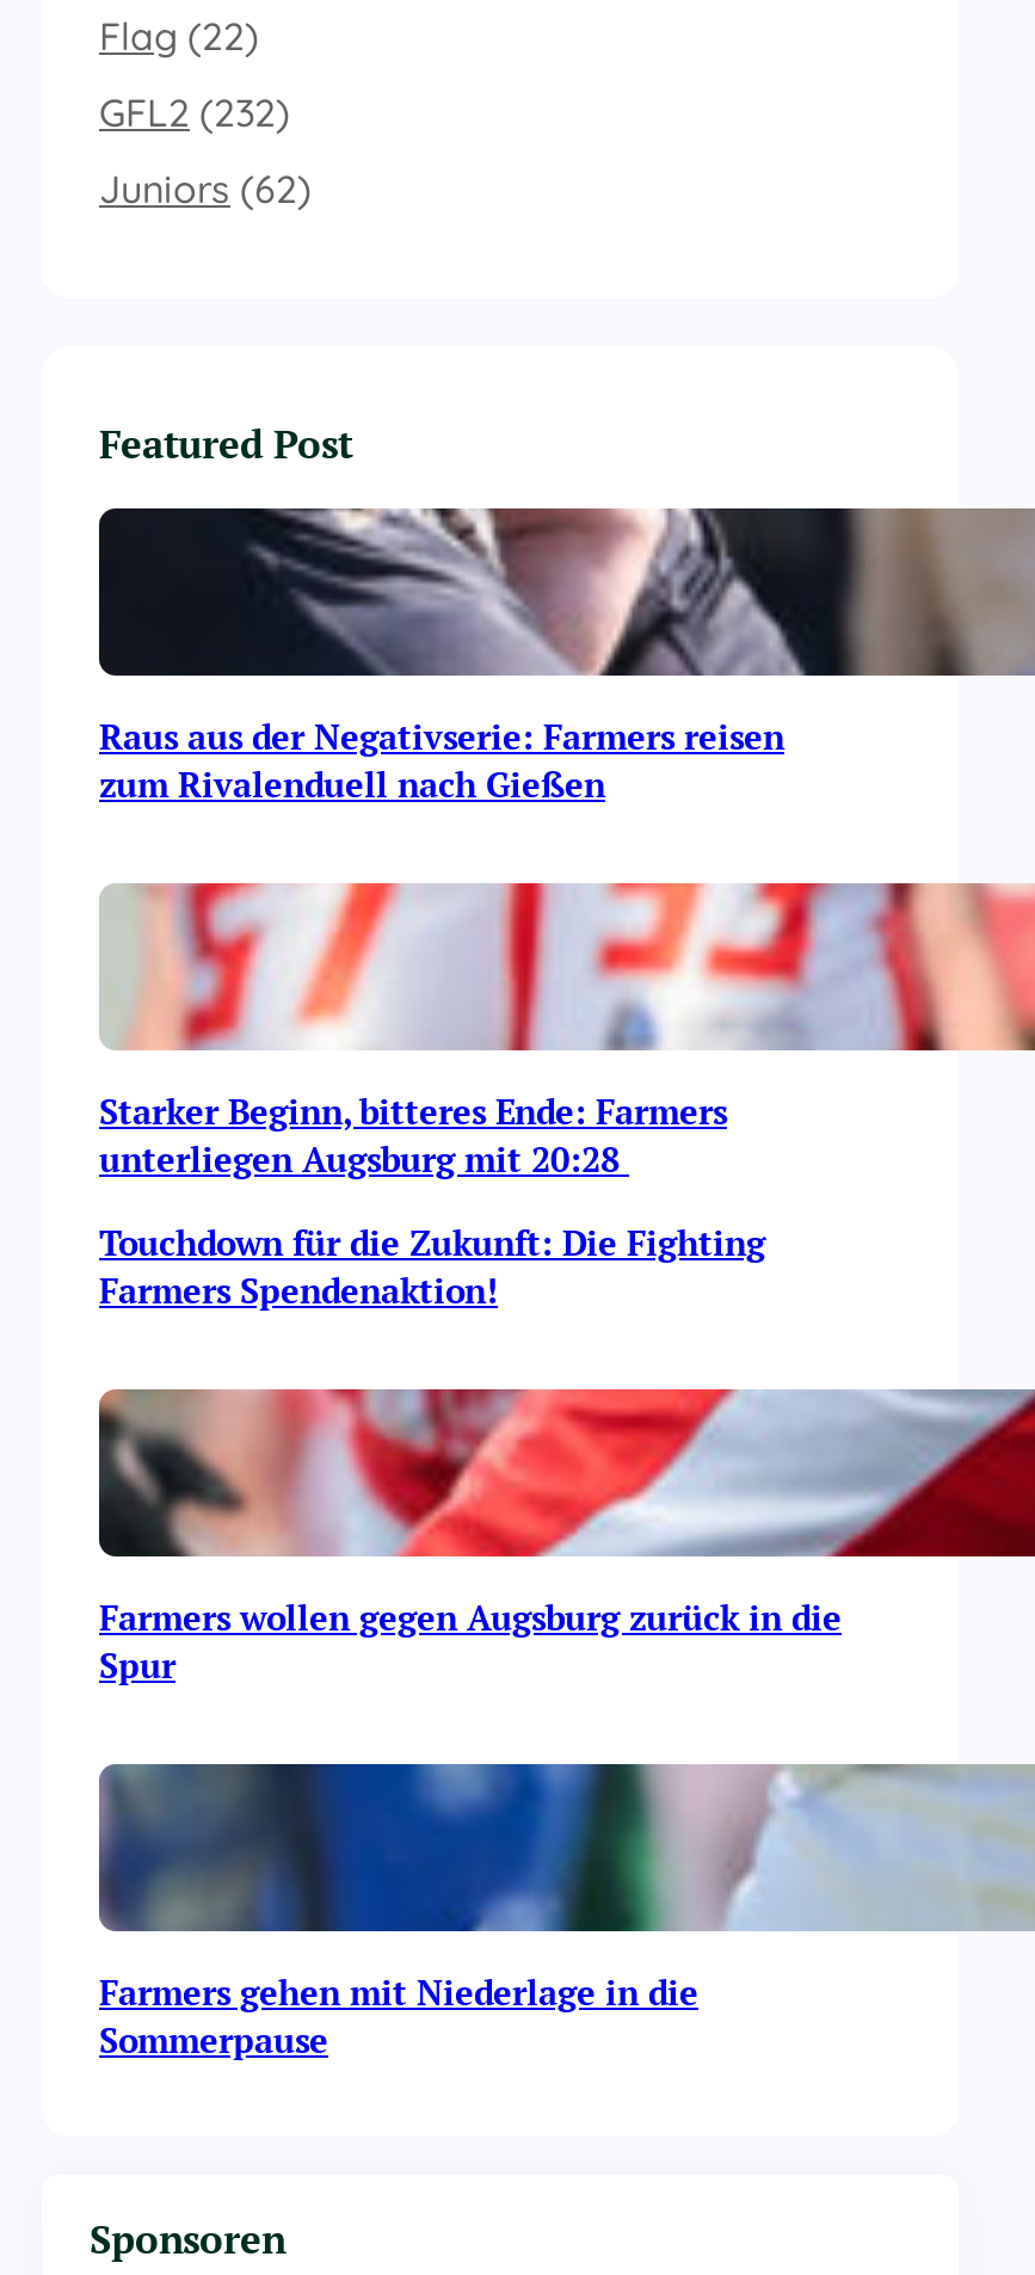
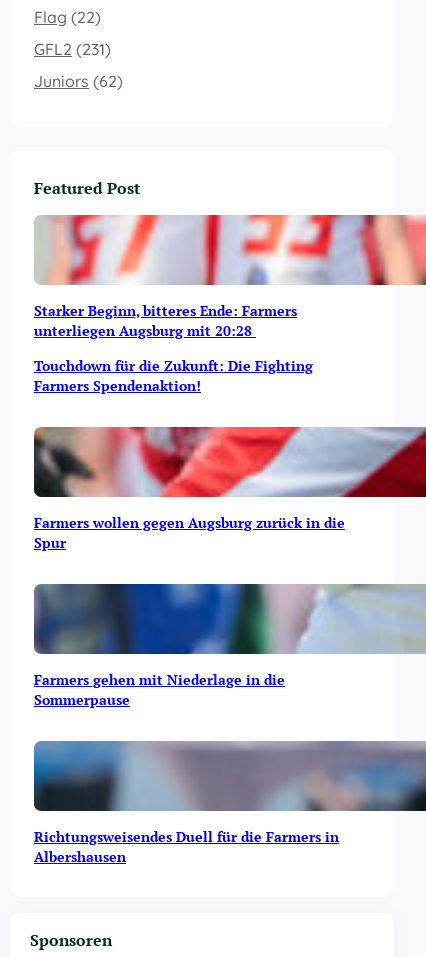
- GFL2 (232)
+ GFL2 (231)

- [image]
- Raus aus der Negativserie: Farmers reisen
- zum Rivalenduell nach Gießen

moved up: [image] | Starker Beginn, bitteres Ende: Farmers | unterliegen Augsburg mit 20:28 | ... | Farmers gehen mit Niederlage in die | Sommerpause

+ [image]
+ Richtungsweisendes Duell für die Farmers in
+ Albershausen
